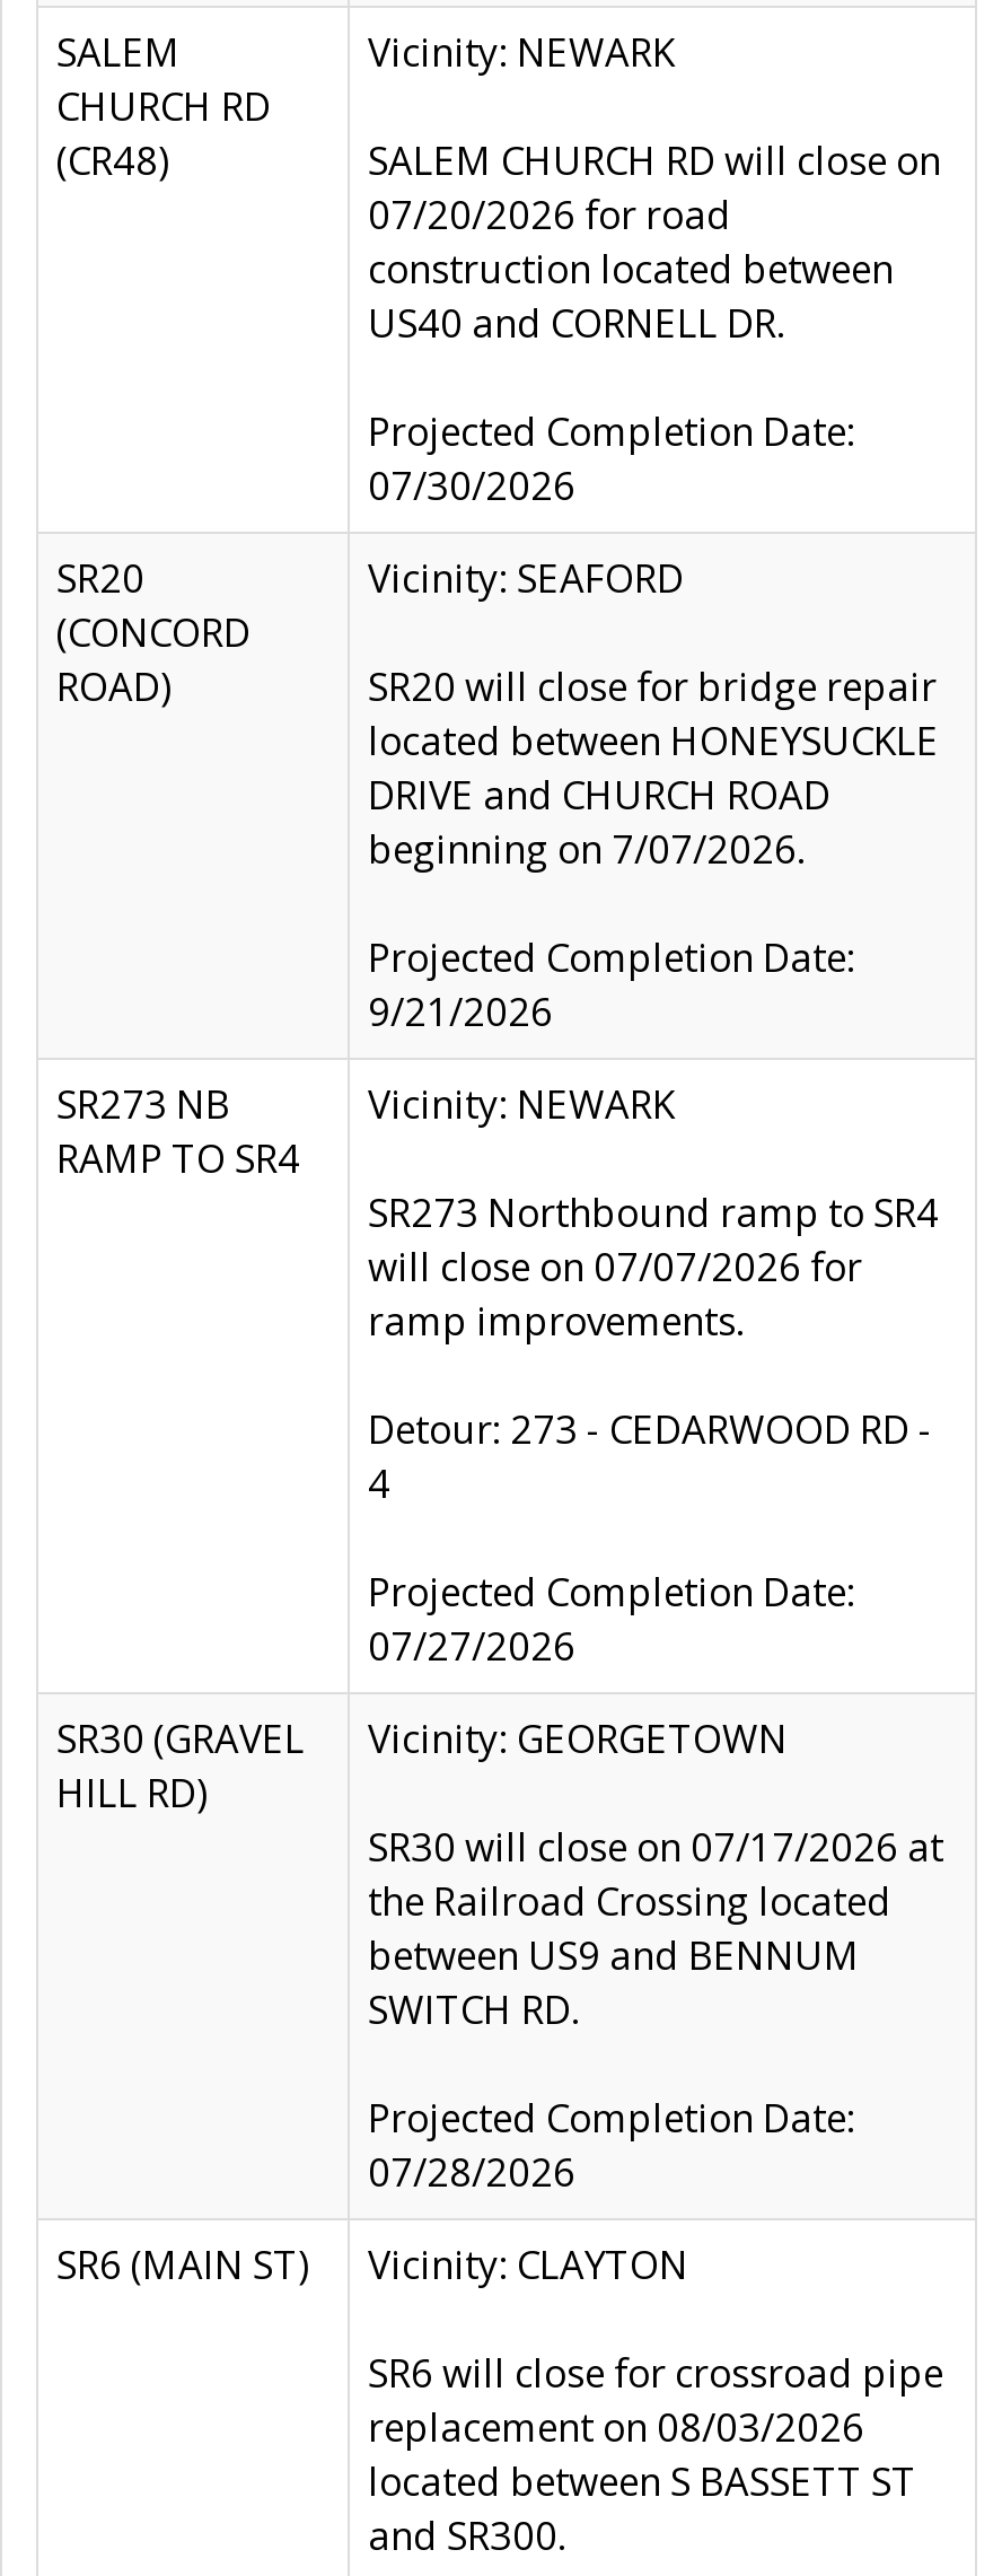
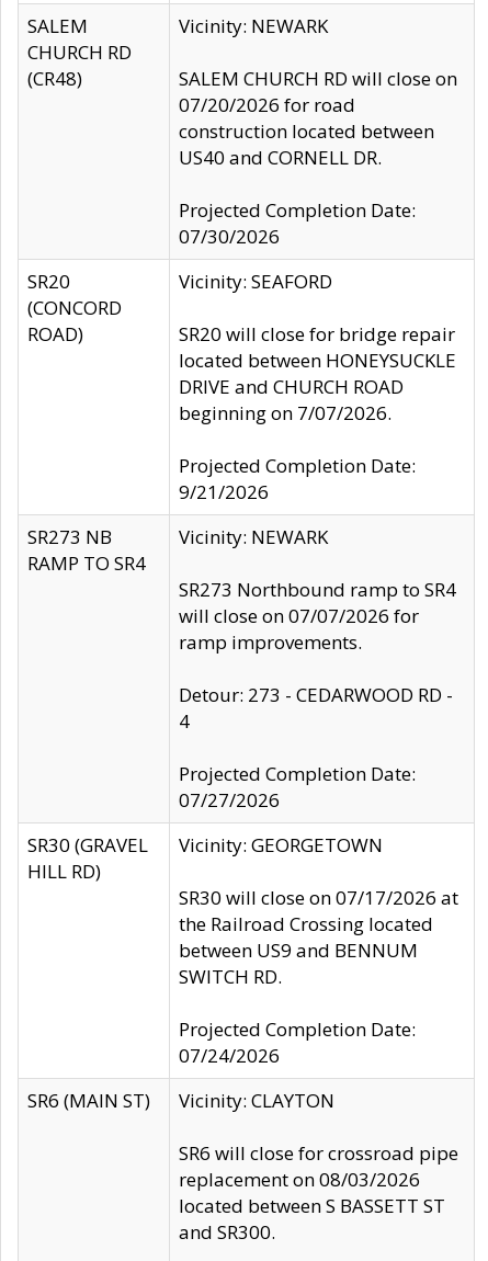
- 07/28/2026
+ 07/24/2026
